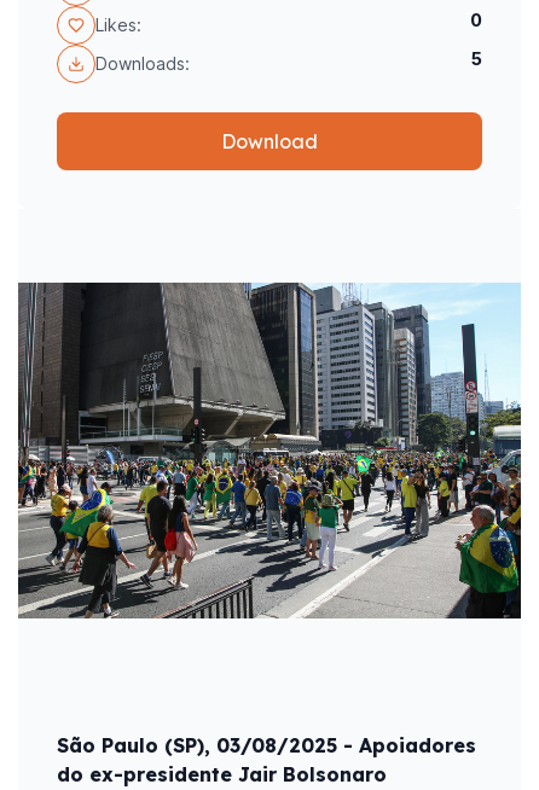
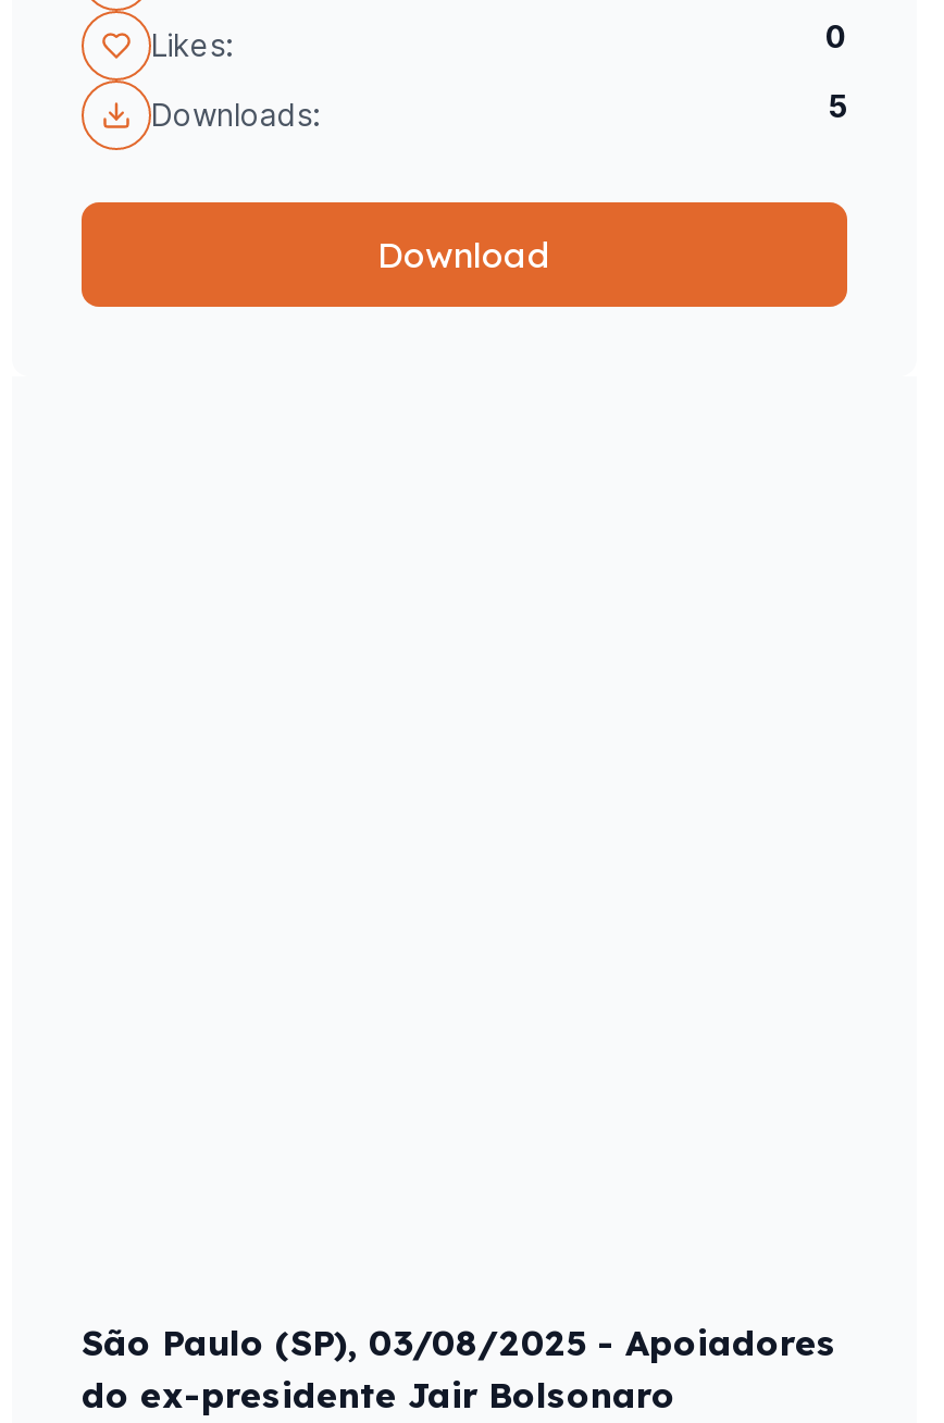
- [image]
